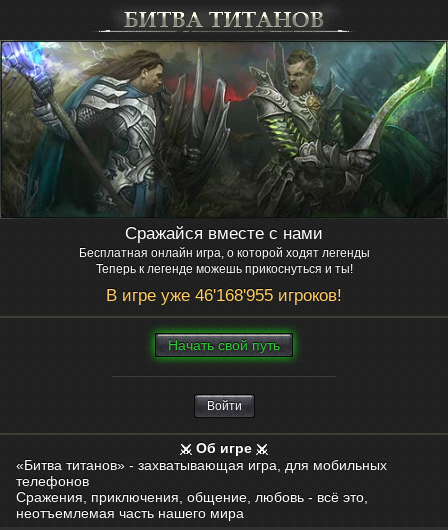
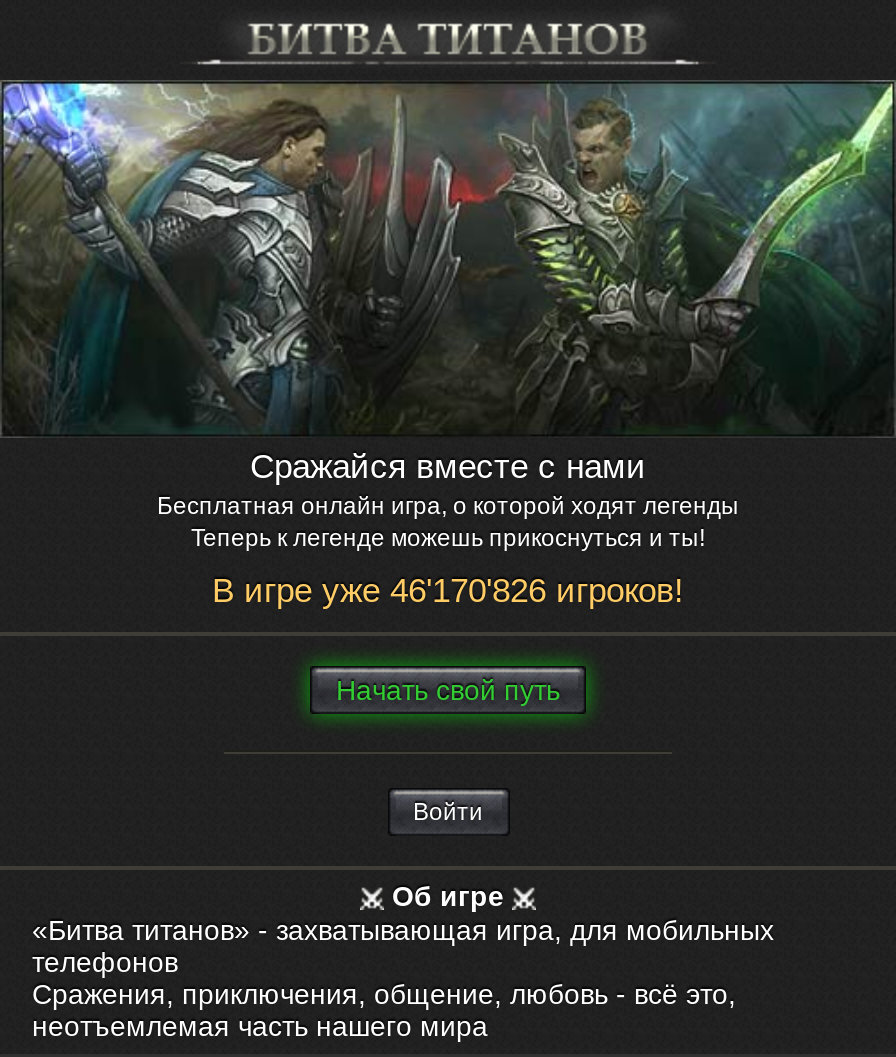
- В игре уже 46'168'955 игроков!
+ В игре уже 46'170'826 игроков!
